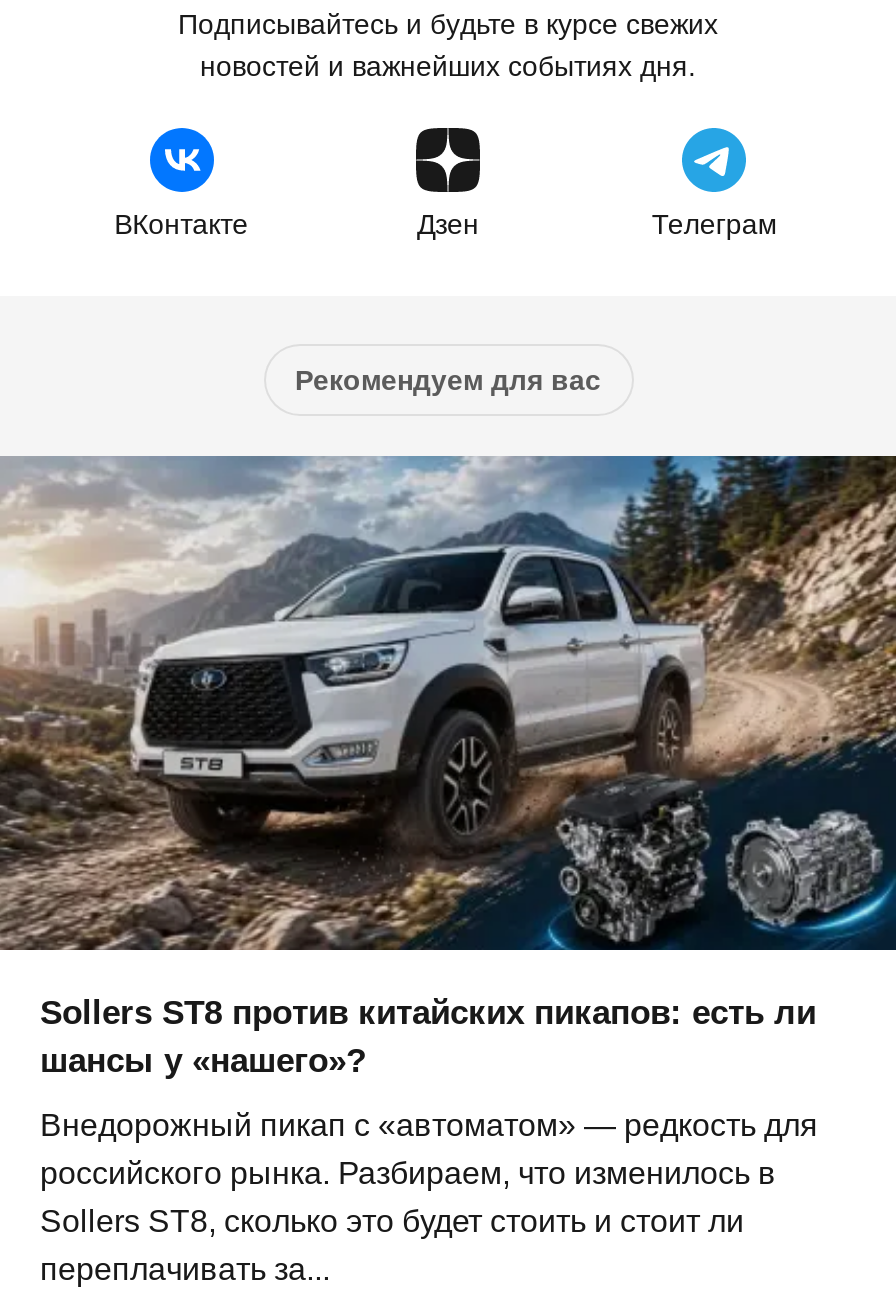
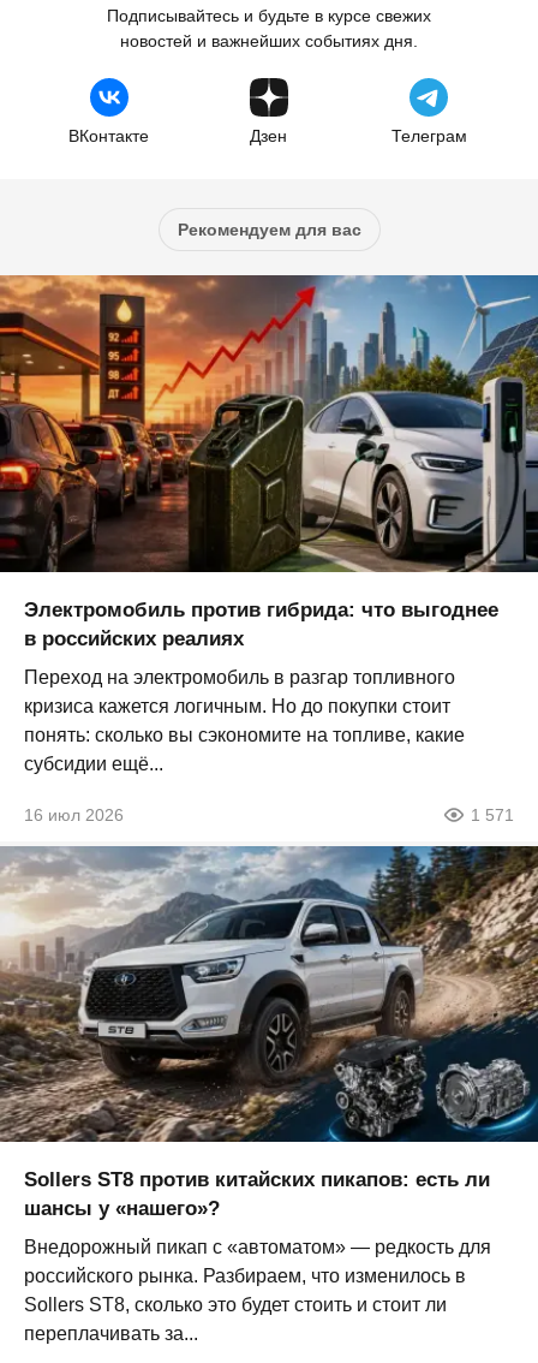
+ [image]
+ Электромобиль против гибрида: что выгоднее
+ в российских реалиях
+ Переход на электромобиль в разгар топливного
+ кризиса кажется логичным. Но до покупки стоит
+ понять: сколько вы сэкономите на топливе, какие
+ субсидии ещё...
+ 16 июл 2026
+ 1 571
